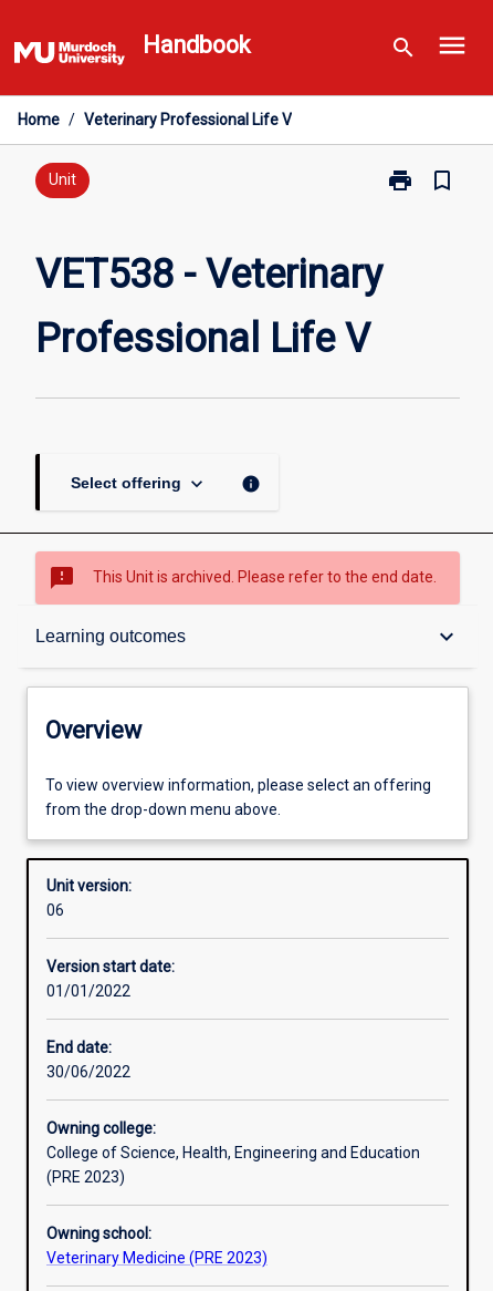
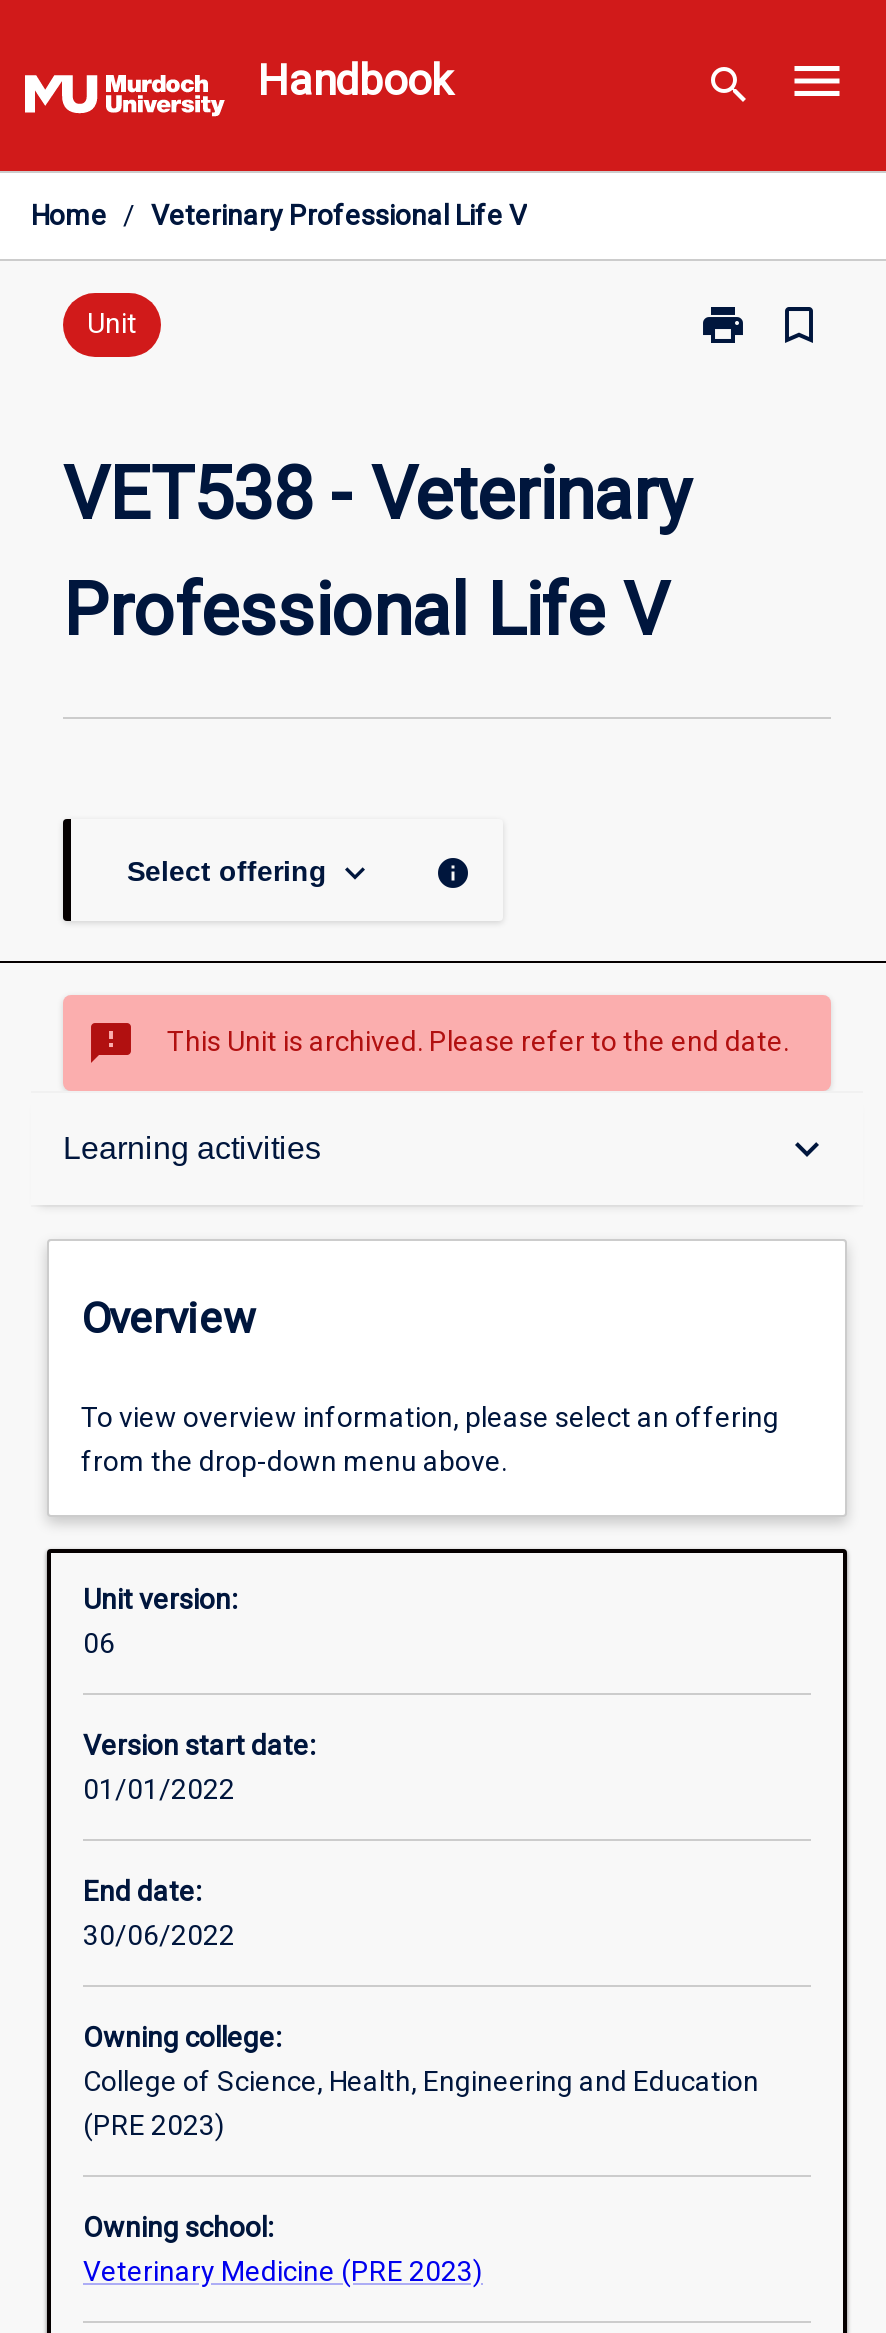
- Learning outcomes
+ Learning activities
